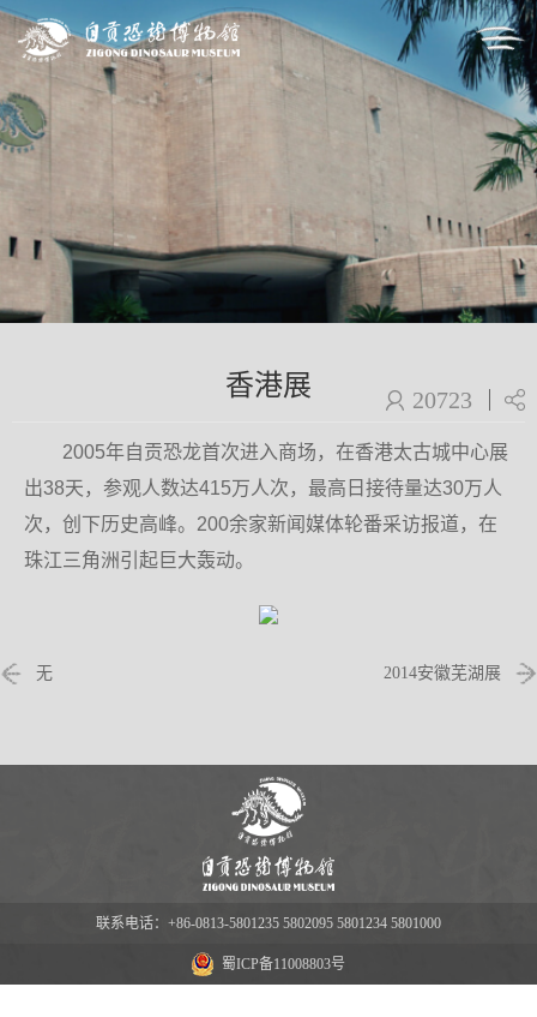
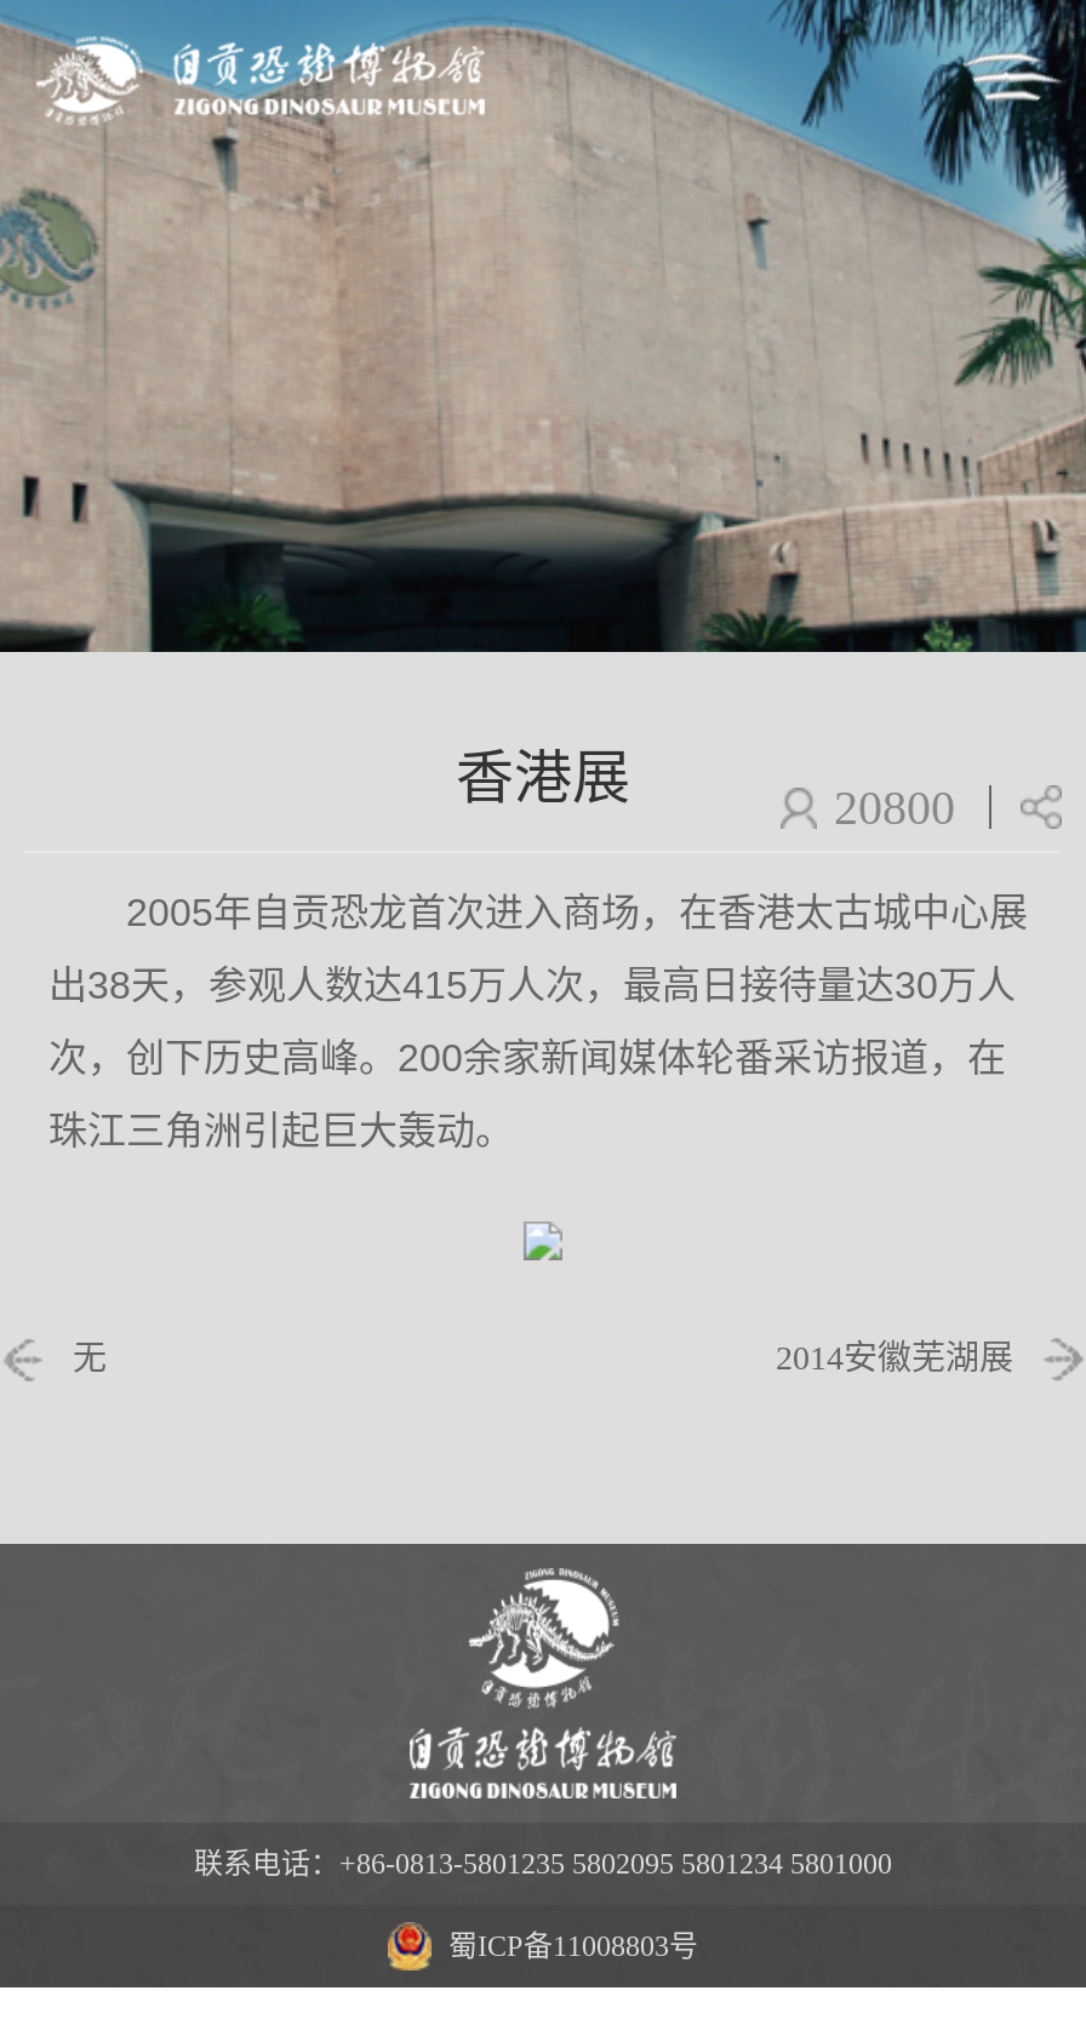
- 20723
+ 20800
